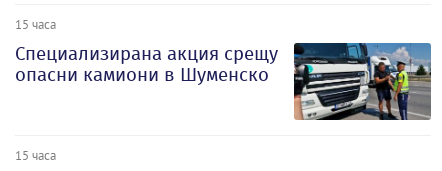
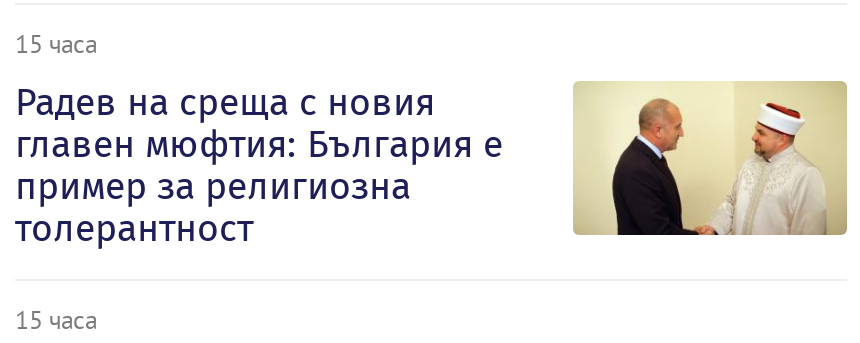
- [image]
- Специализирана акция срещу
- опасни камиони в Шуменско
+ [image]
+ Радев на среща с новия
+ главен мюфтия: България е
+ пример за религиозна
+ толерантност
